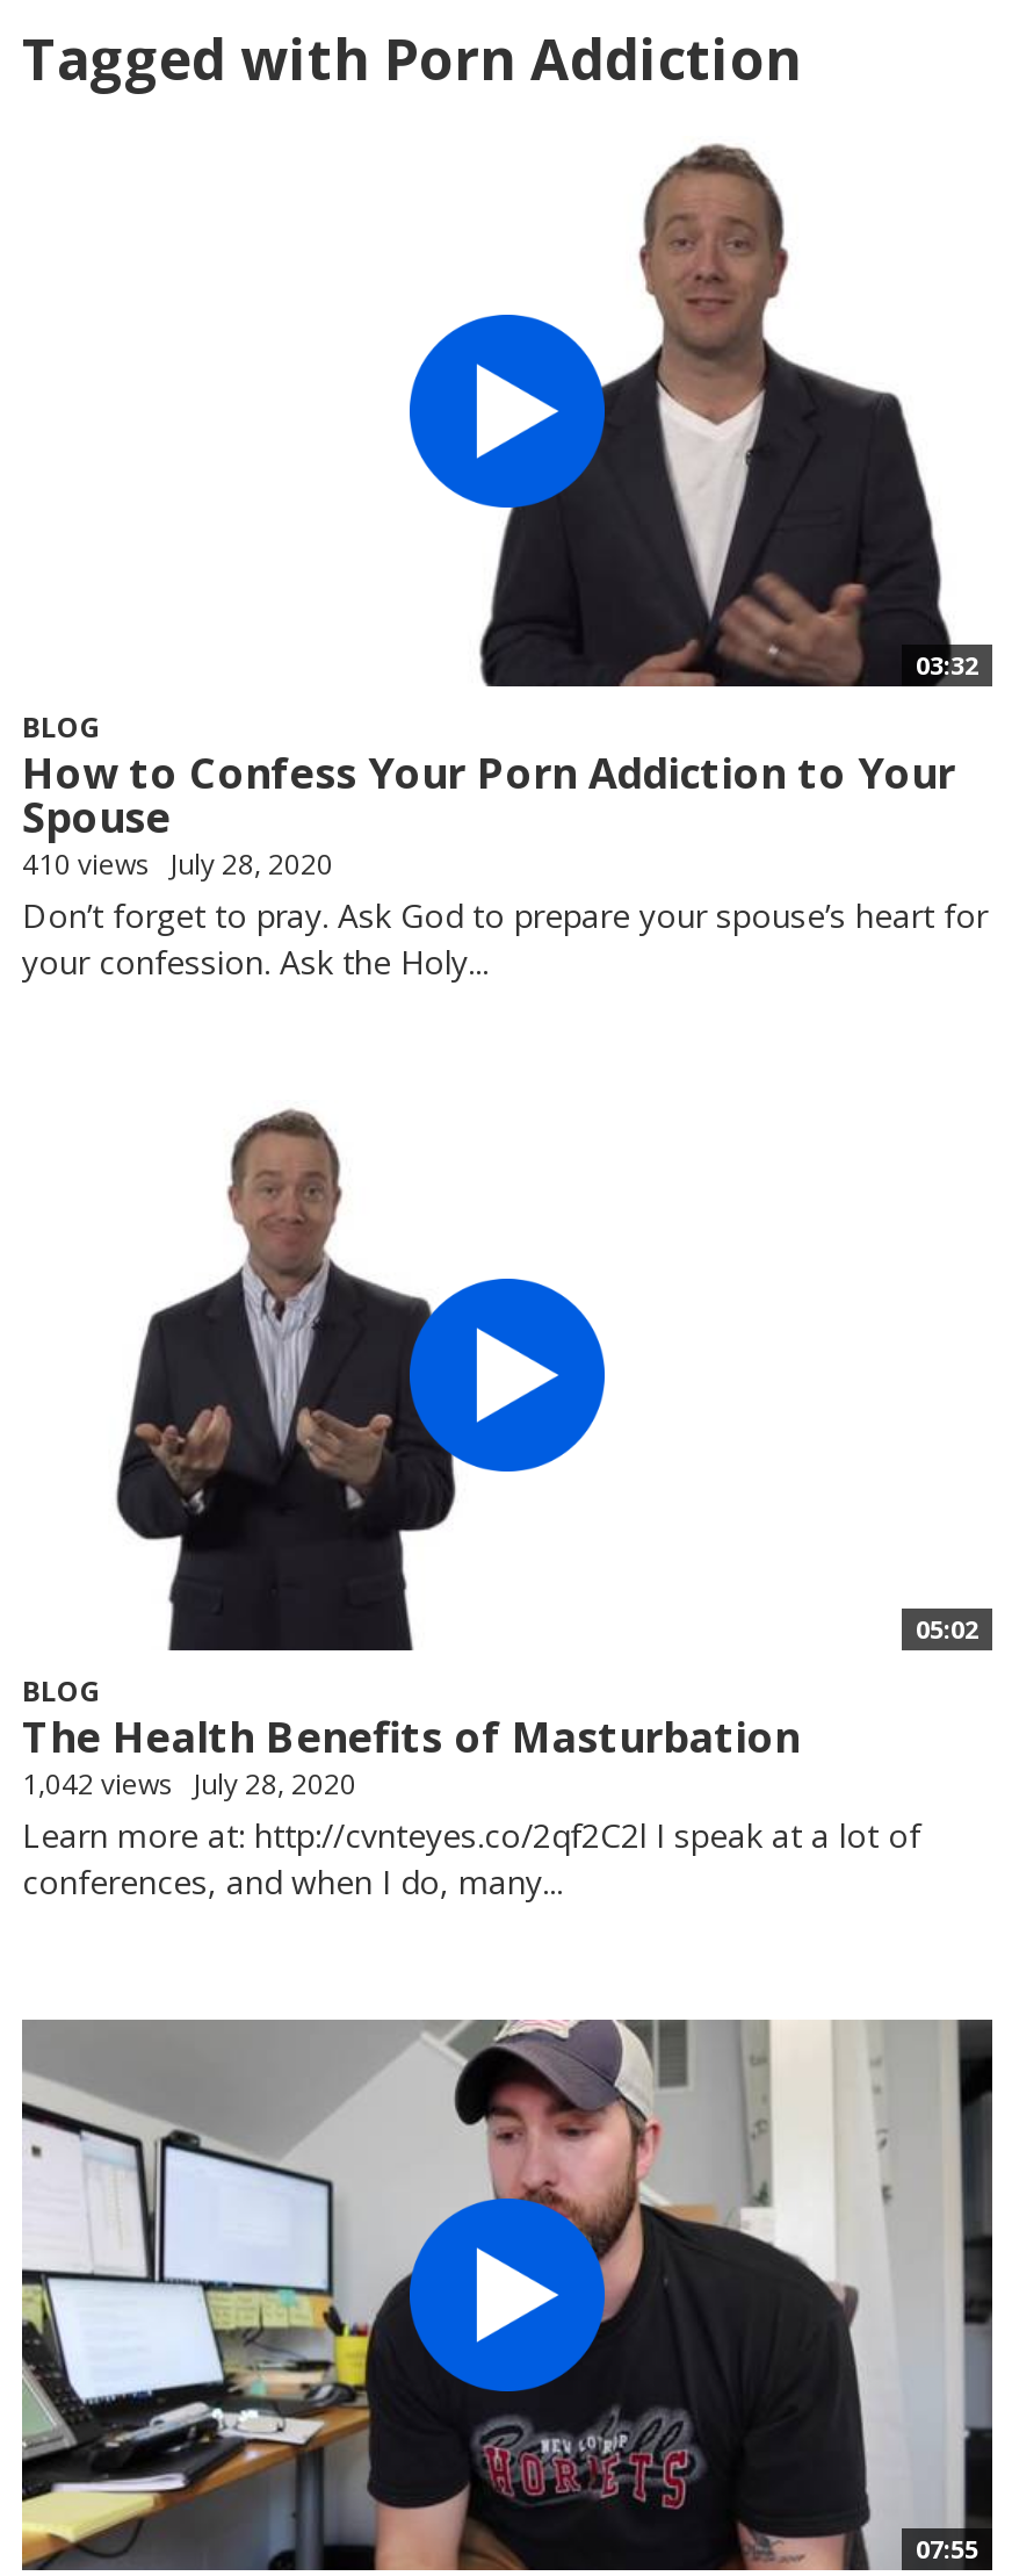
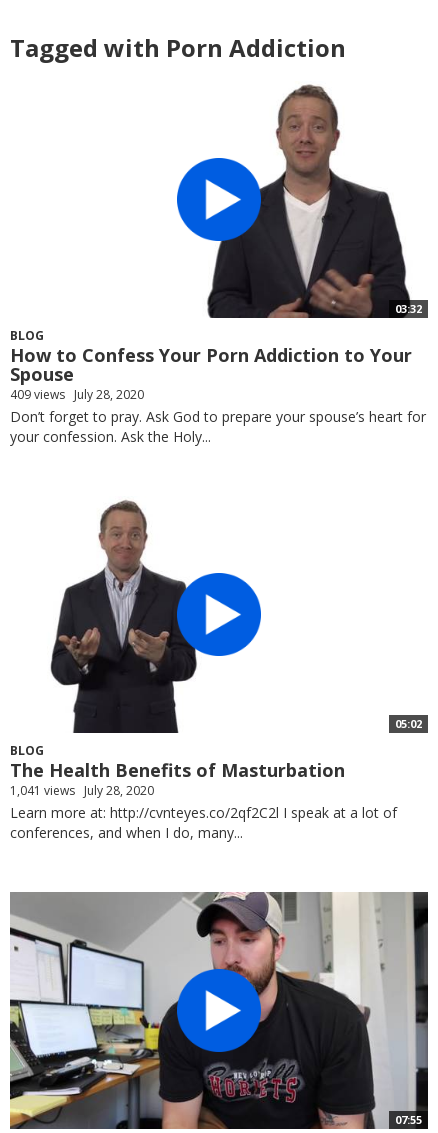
- 410 views July 28, 2020
+ 409 views July 28, 2020

- 1,042 views July 28, 2020
+ 1,041 views July 28, 2020
